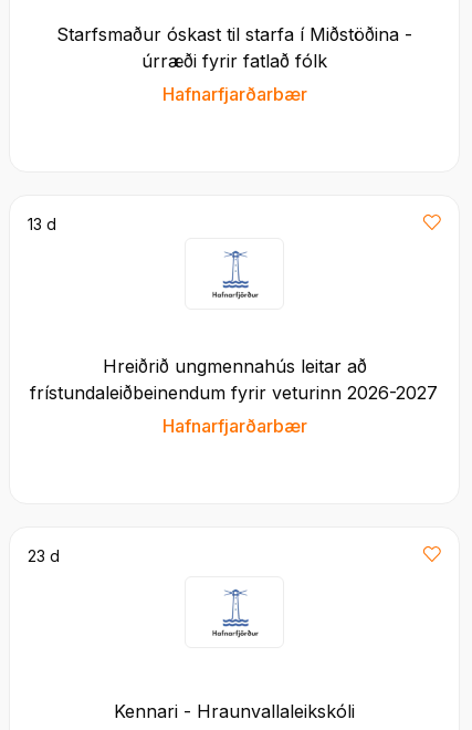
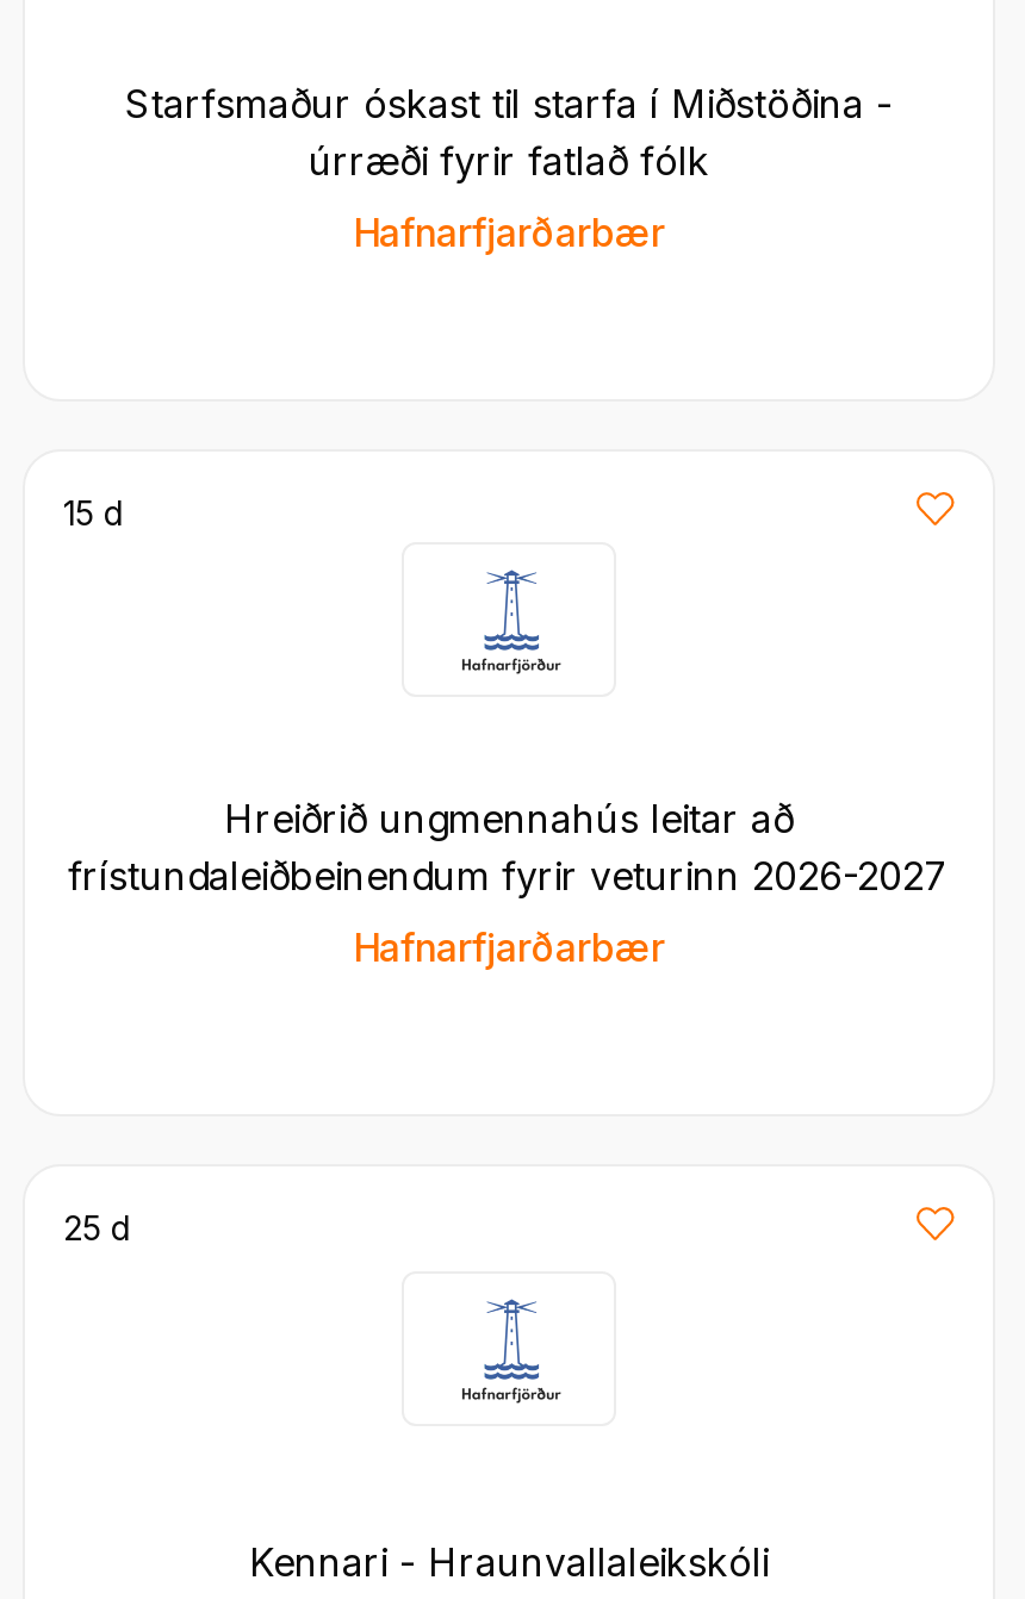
- 13 d
+ 15 d

- 23 d
+ 25 d
